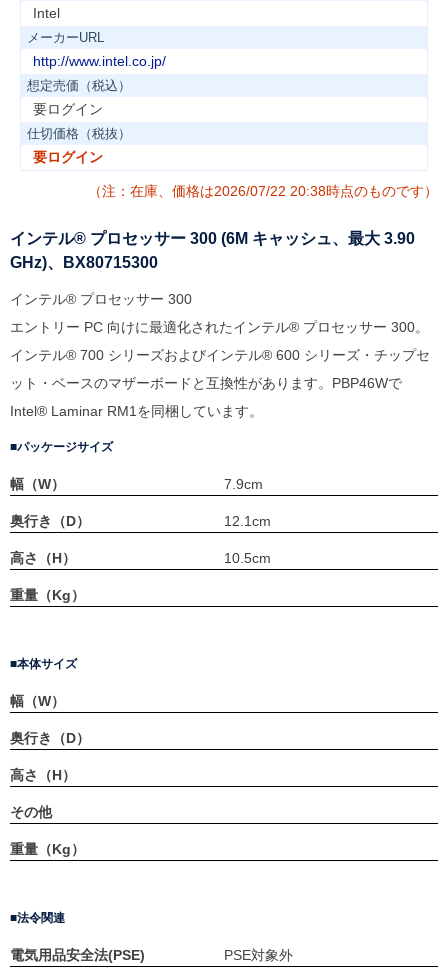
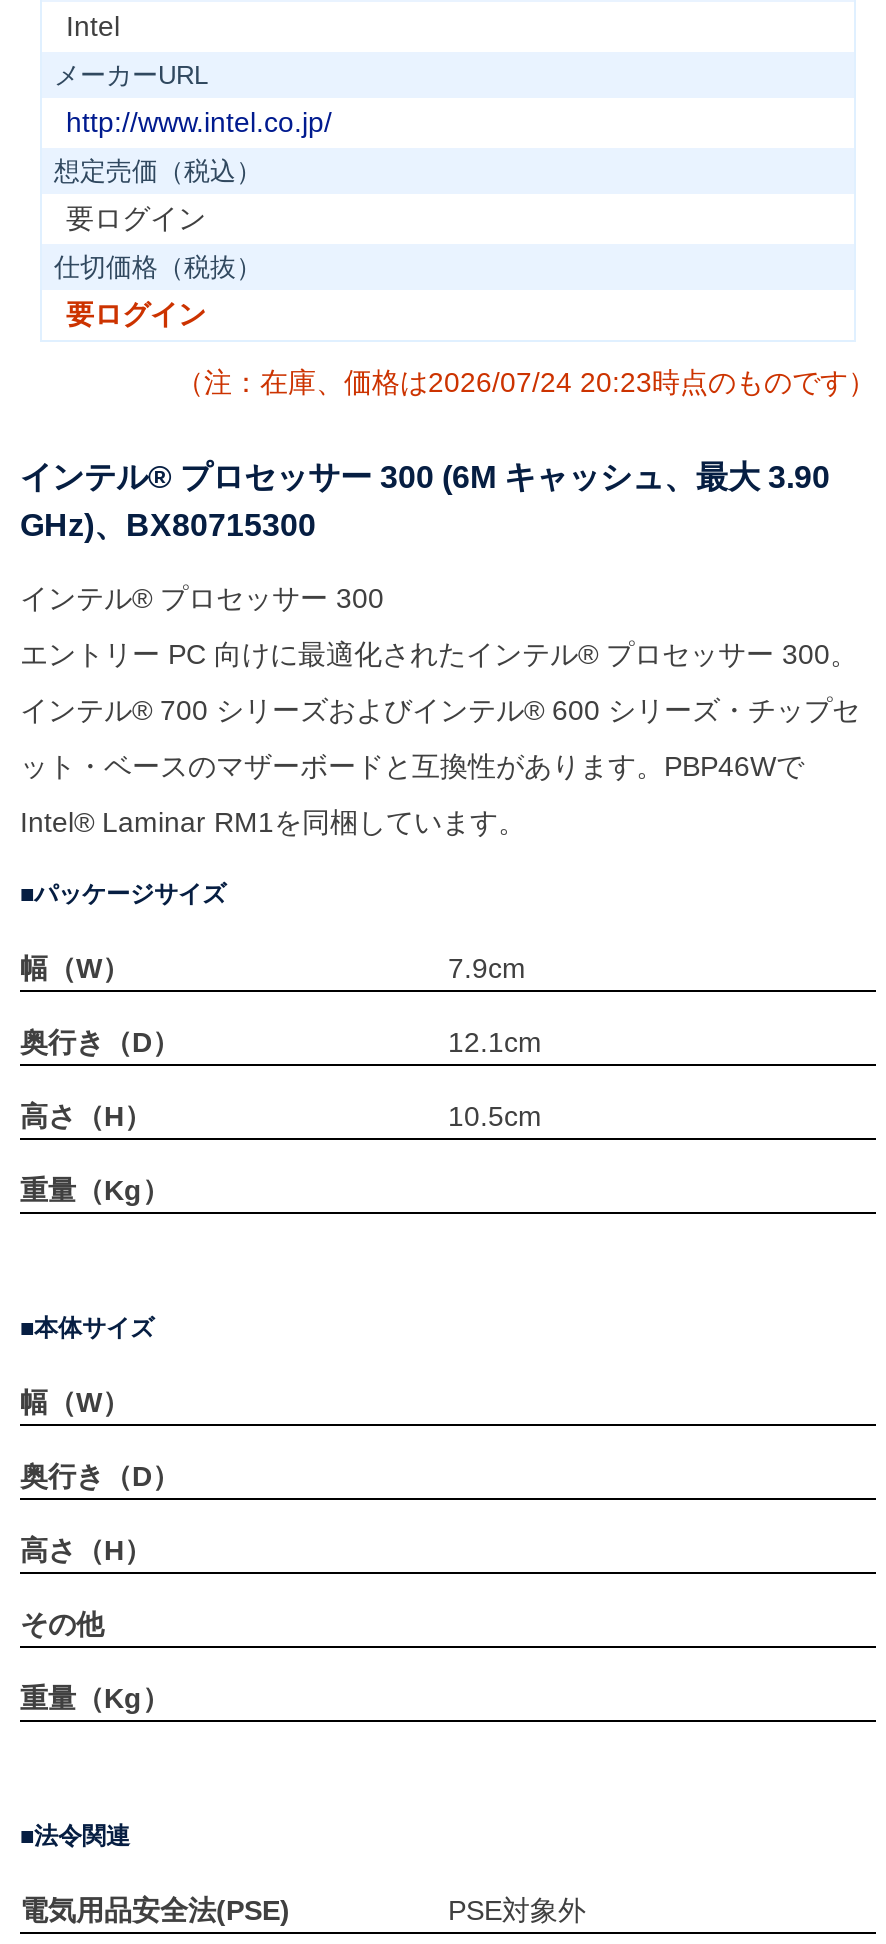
- （注：在庫、価格は2026/07/22 20:38時点のものです）
+ （注：在庫、価格は2026/07/24 20:23時点のものです）
